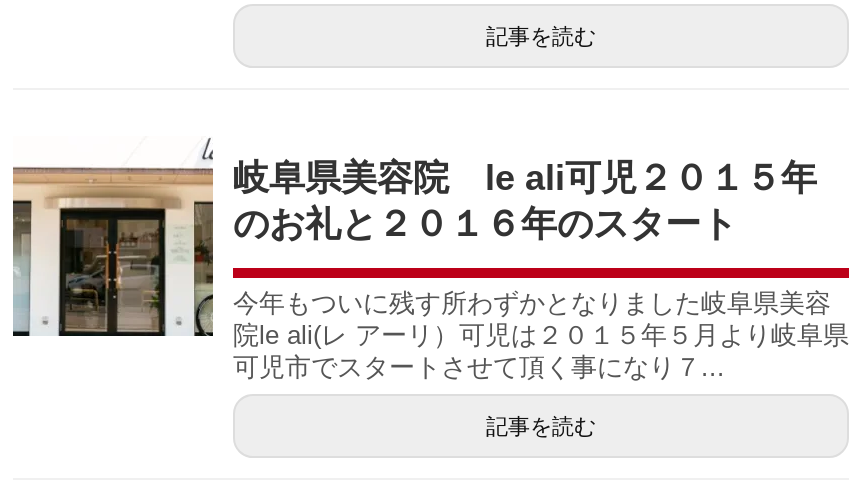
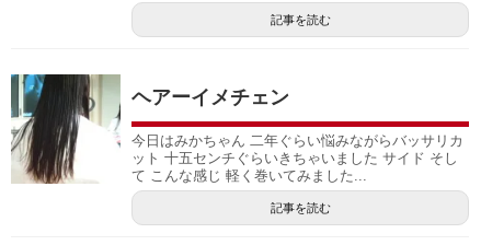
- [image]
- 岐阜県美容院 le ali可児２０１５年
- のお礼と２０１６年のスタート
+ [image]
+ ヘアーイメチェン

- 今年もついに残す所わずかとなりました岐阜県美容
- 院le ali(レ アーリ）可児は２０１５年５月より岐阜県
- 可児市でスタートさせて頂く事になり７...
+ 今日はみかちゃん 二年ぐらい悩みながらバッサリカ
+ ット 十五センチぐらいきちゃいました サイド そし
+ て こんな感じ 軽く巻いてみました...
